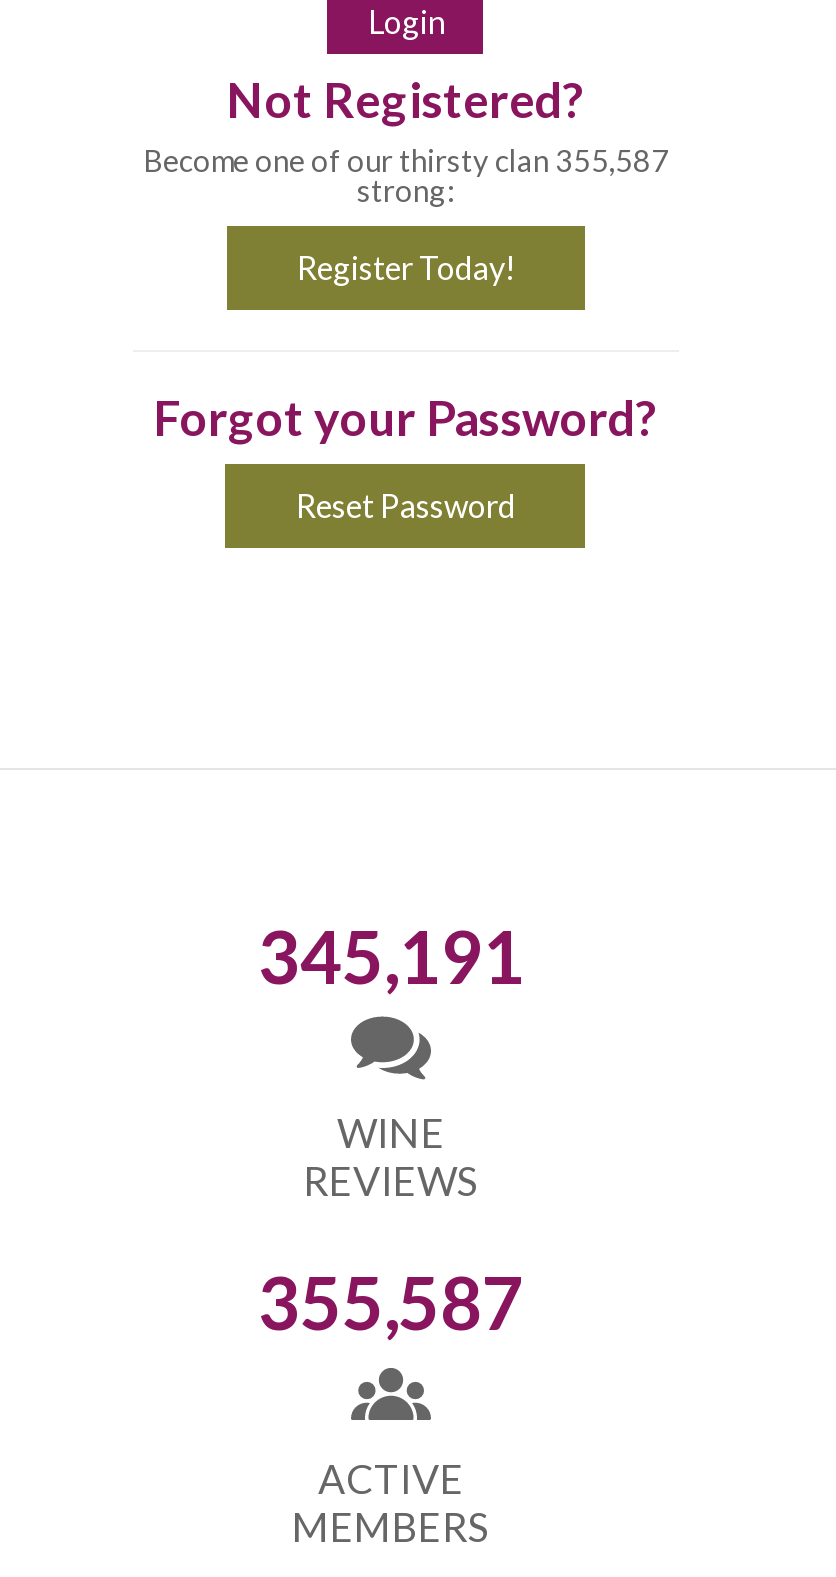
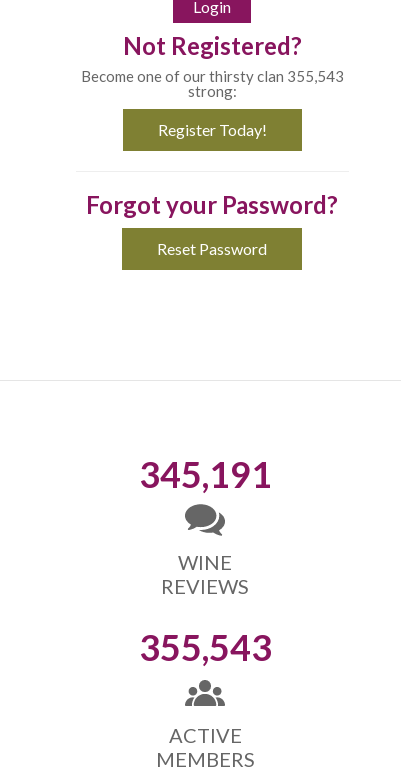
- Become one of our thirsty clan 355,587
+ Become one of our thirsty clan 355,543

- 355,587
+ 355,543
